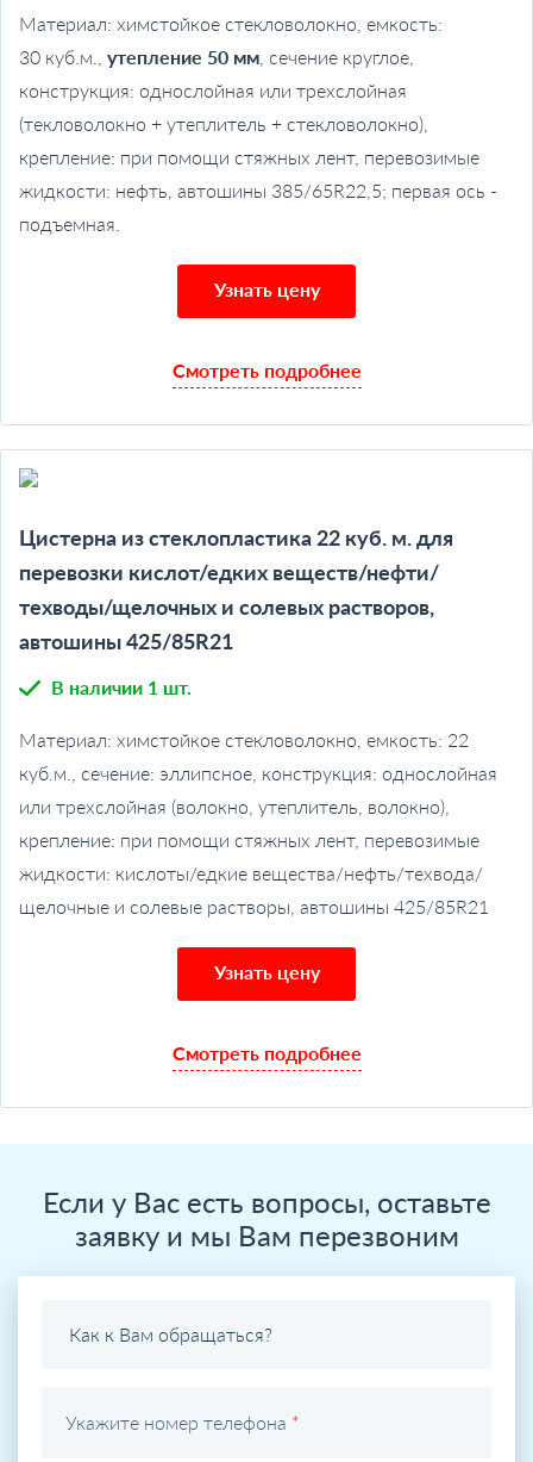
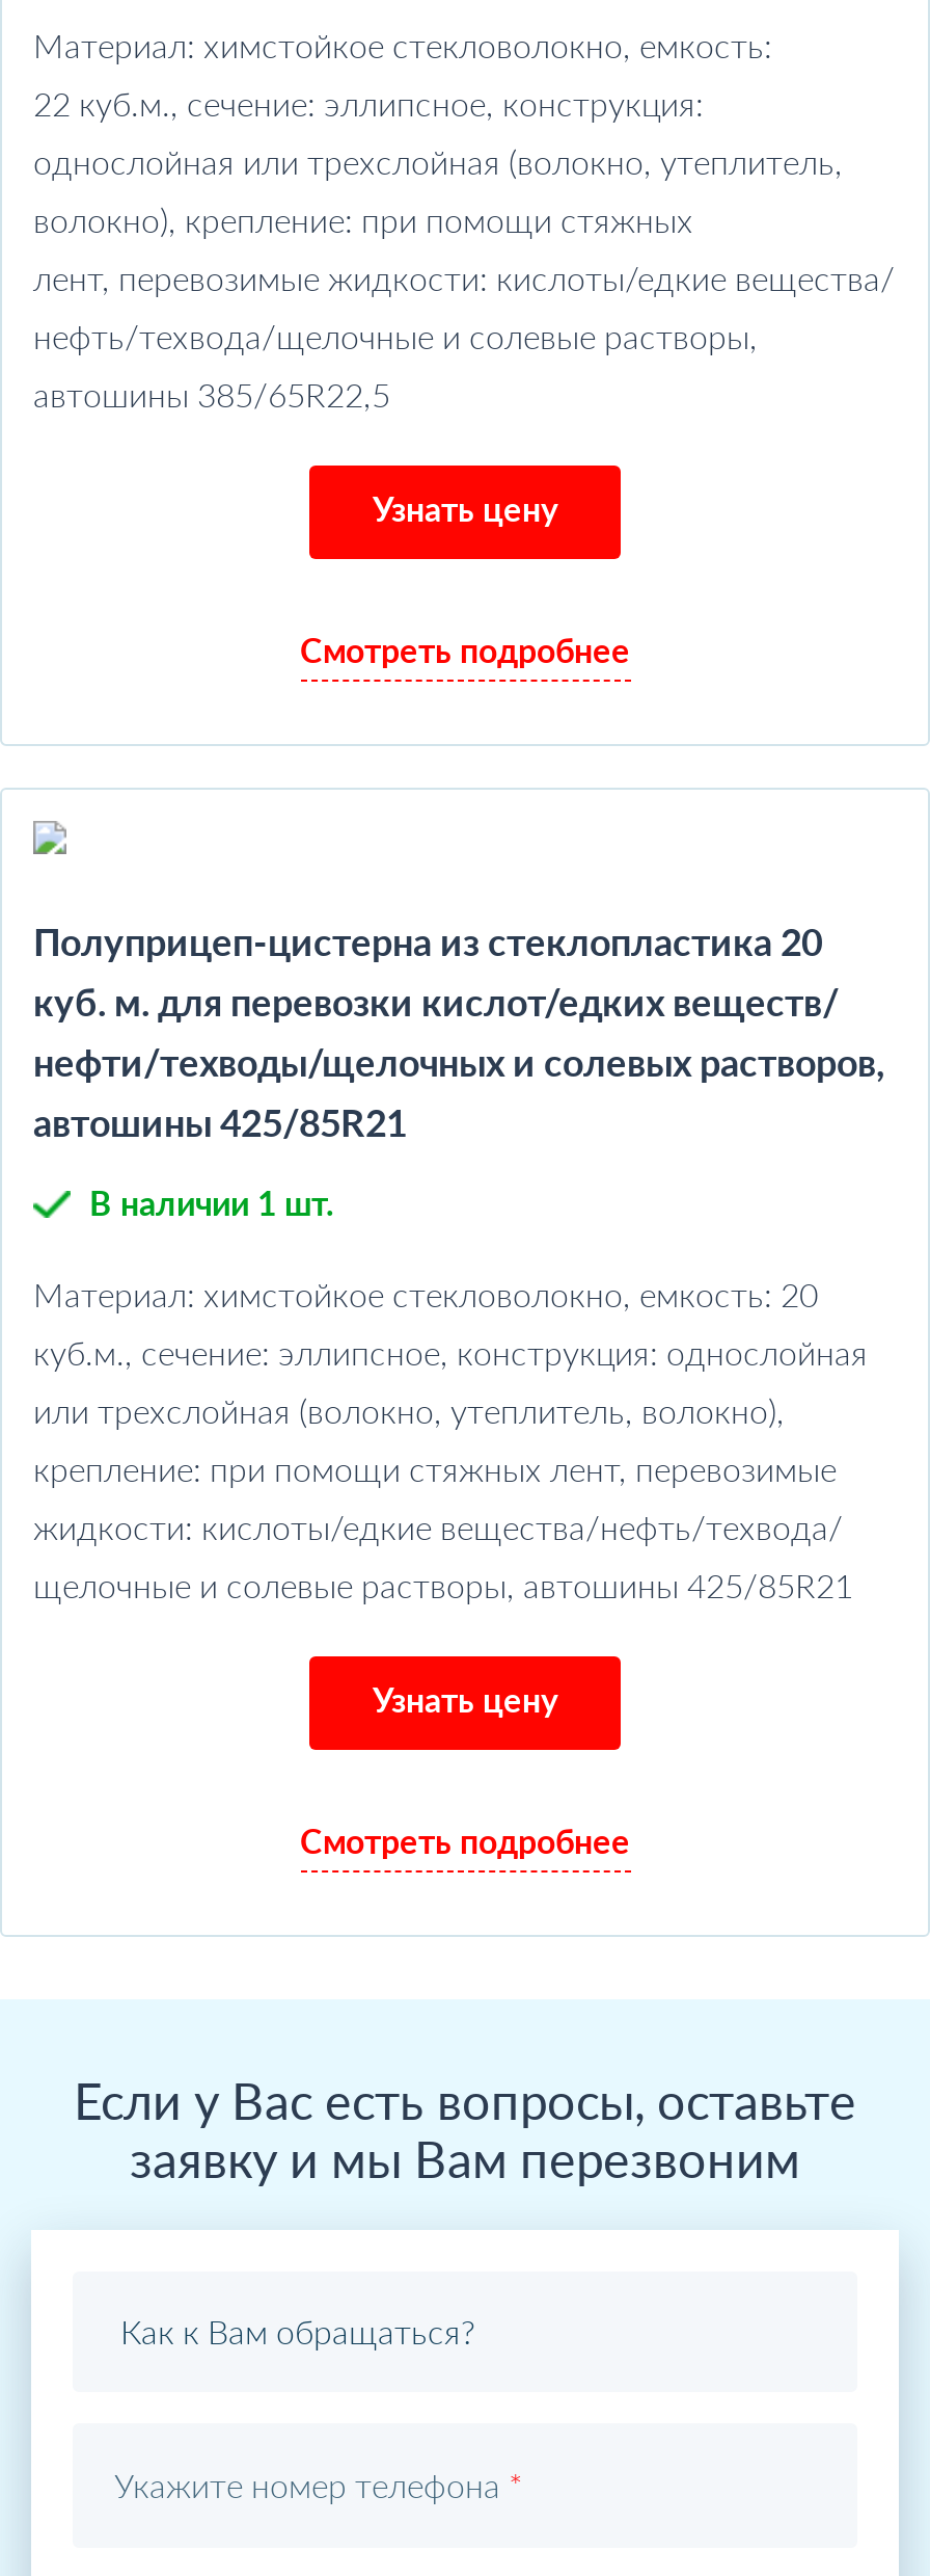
- 30 куб.м., утепление 50 мм, сечение круглое,
+ 22 куб.м., сечение: эллипсное, конструкция:

- конструкция: однослойная или трехслойная
+ однослойная или трехслойная (волокно, утеплитель,

- (текловолокно + утеплитель + стекловолокно),
+ волокно), крепление: при помощи стяжных

- крепление: при помощи стяжных лент, перевозимые
+ лент, перевозимые жидкости: кислоты/едкие вещества/

- жидкости: нефть, автошины 385/65R22,5; первая ось -
+ нефть/техвода/щелочные и солевые растворы,

- подъемная.
+ автошины 385/65R22,5

- Цистерна из стеклопластика 22 куб. м. для
- перевозки кислот/едких веществ/нефти/
- техводы/щелочных и солевых растворов,
+ Полуприцеп-цистерна из стеклопластика 20
+ куб. м. для перевозки кислот/едких веществ/
+ нефти/техводы/щелочных и солевых растворов,

- Материал: химстойкое стекловолокно, емкость: 22
+ Материал: химстойкое стекловолокно, емкость: 20
